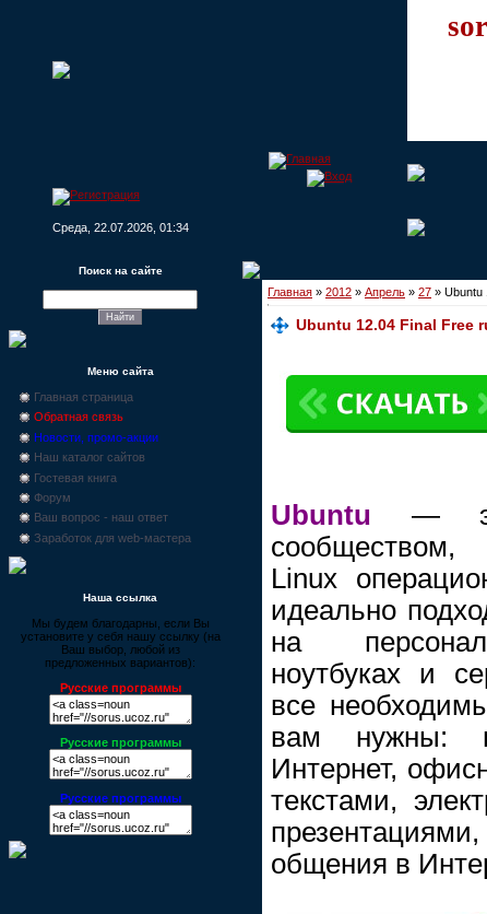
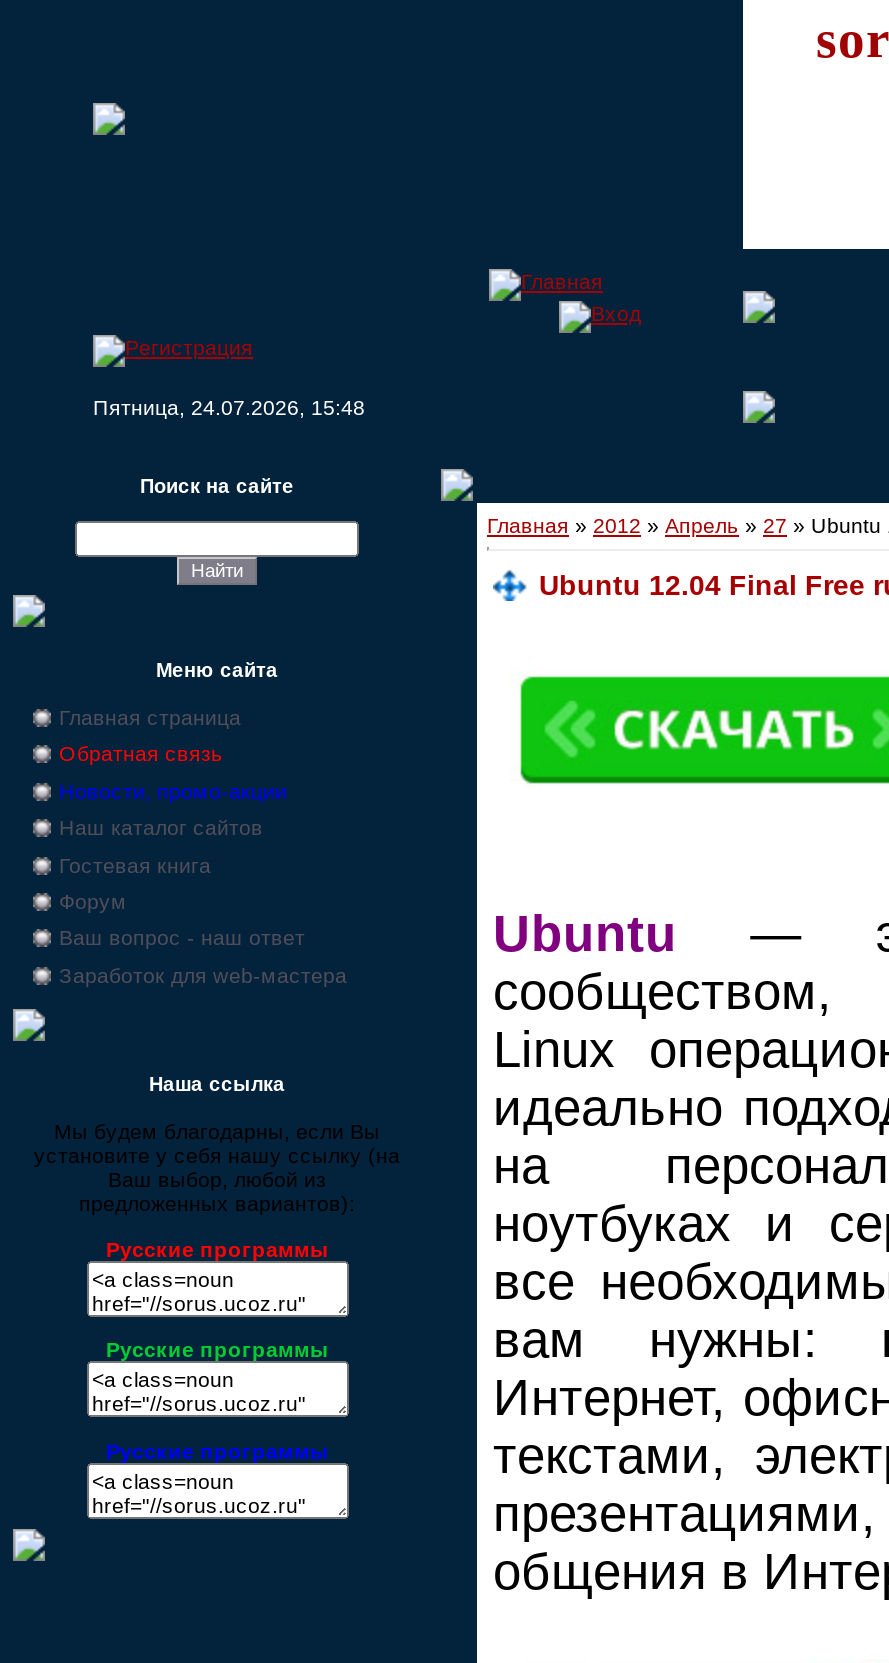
- Среда, 22.07.2026, 01:34
+ Пятница, 24.07.2026, 15:48
